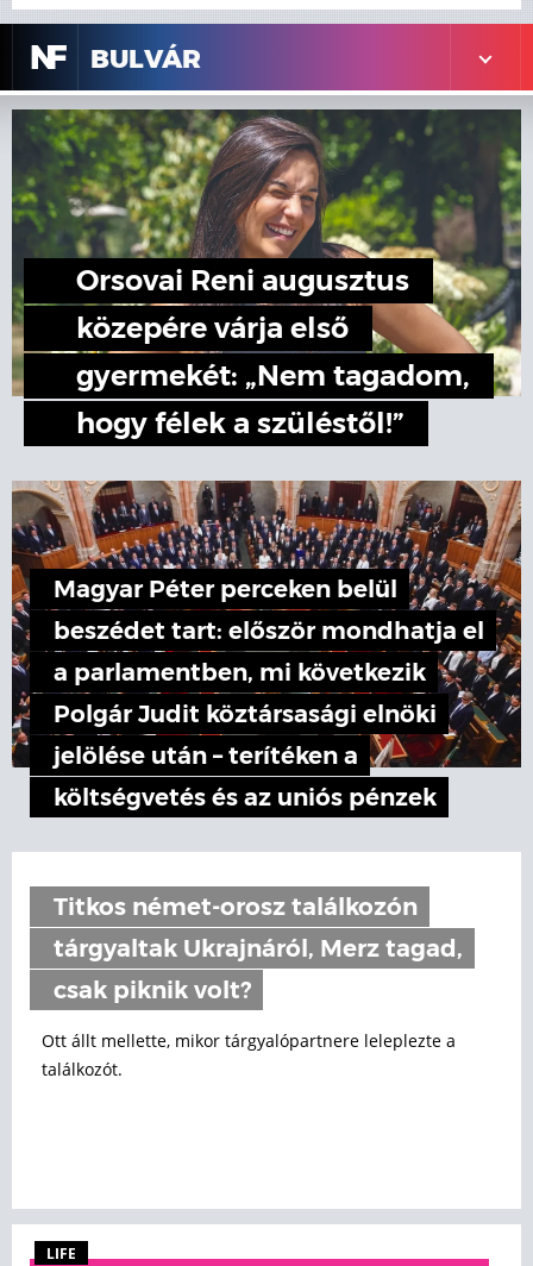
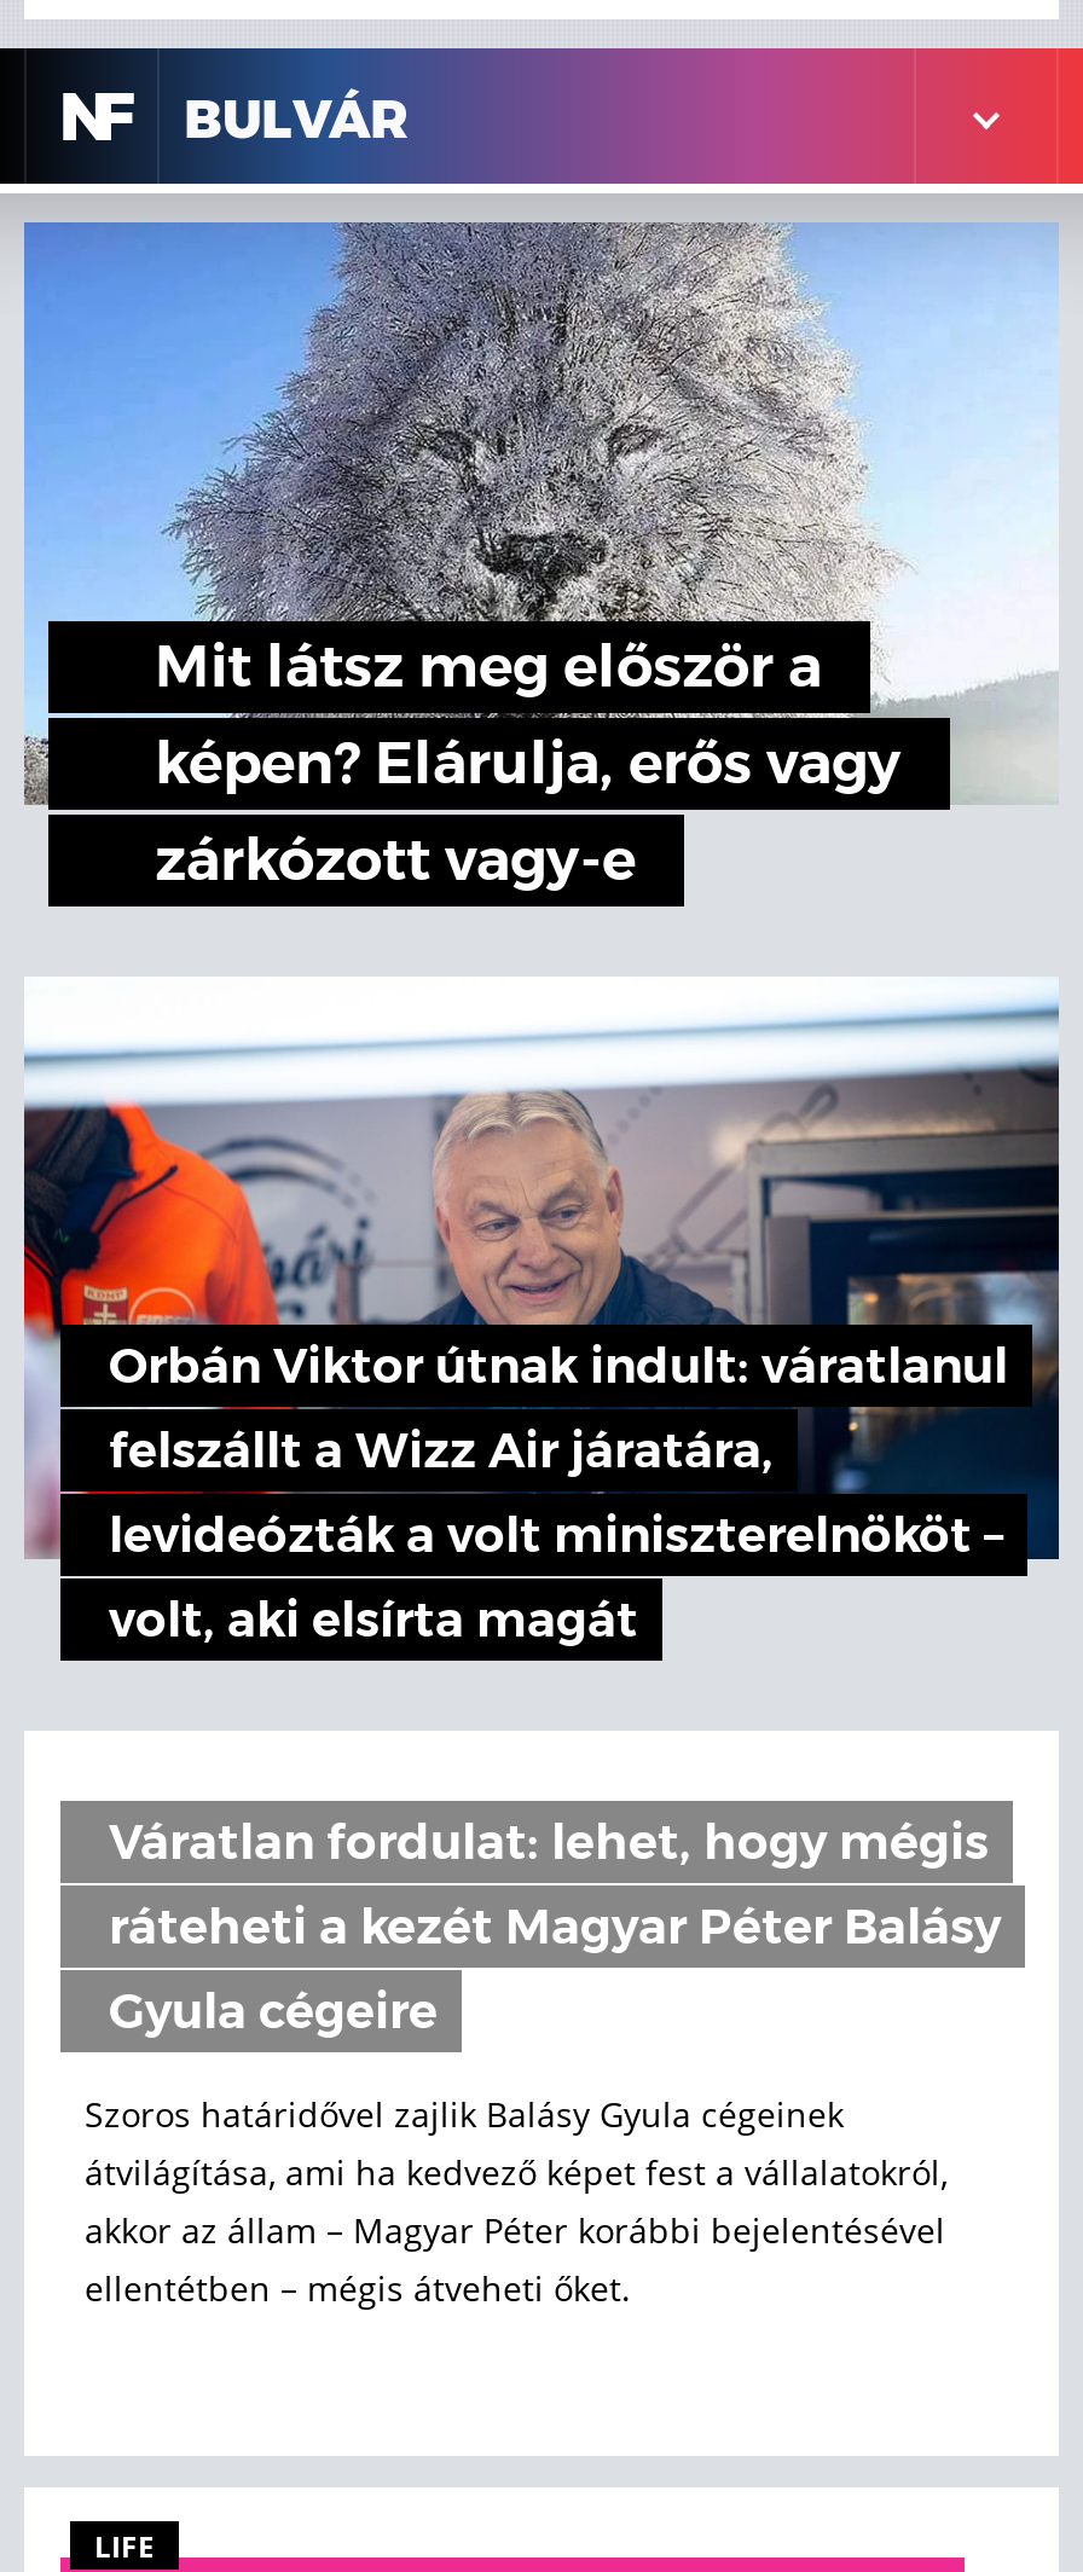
- [image]
- Orsovai Reni augusztus
- közepére várja első
- gyermekét: „Nem tagadom,
- hogy félek a szüléstől!”
+ [image]
+ Mit látsz meg először a
+ képen? Elárulja, erős vagy
+ zárkózott vagy-e

- [image]
- Magyar Péter perceken belül
- beszédet tart: először mondhatja el
- a parlamentben, mi következik
- Polgár Judit köztársasági elnöki
- jelölése után – terítéken a
- költségvetés és az uniós pénzek
+ [image]
+ Orbán Viktor útnak indult: váratlanul
+ felszállt a Wizz Air járatára,
+ levideózták a volt miniszterelnököt –
+ volt, aki elsírta magát

- Titkos német-orosz találkozón
- tárgyaltak Ukrajnáról, Merz tagad,
- csak piknik volt?
- Ott állt mellette, mikor tárgyalópartnere leleplezte a
- találkozót.
+ Váratlan fordulat: lehet, hogy mégis
+ ráteheti a kezét Magyar Péter Balásy
+ Gyula cégeire
+ Szoros határidővel zajlik Balásy Gyula cégeinek
+ átvilágítása, ami ha kedvező képet fest a vállalatokról,
+ akkor az állam – Magyar Péter korábbi bejelentésével
+ ellentétben – mégis átveheti őket.
